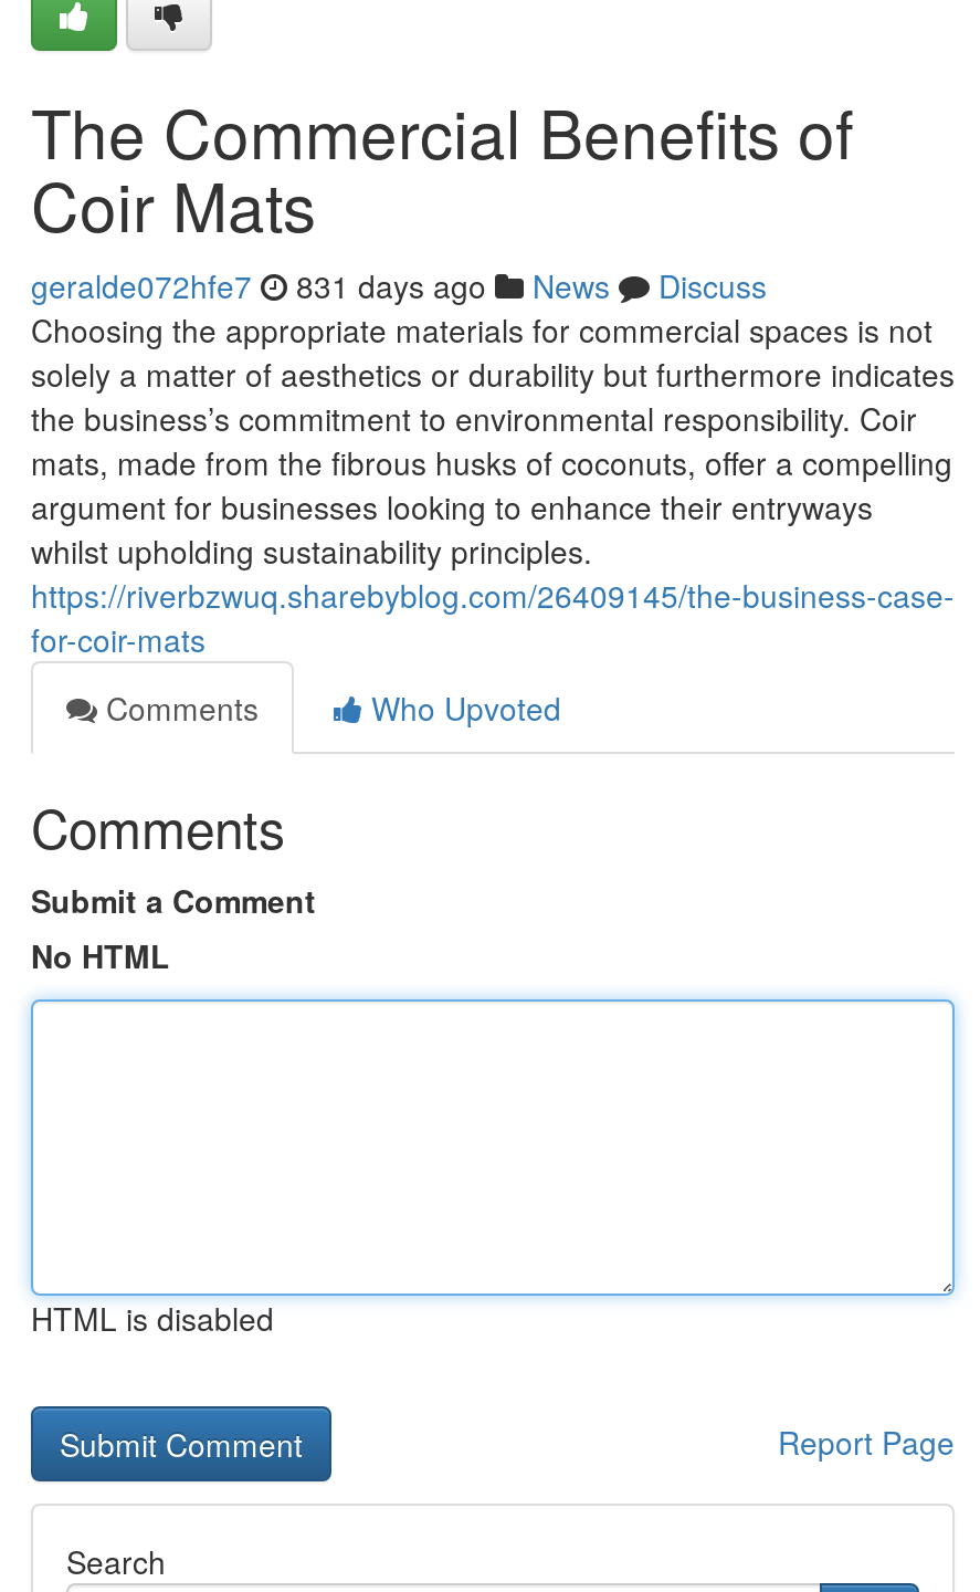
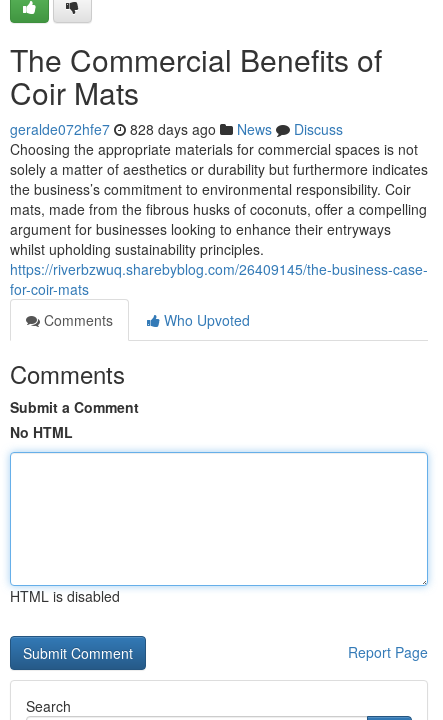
- geralde072hfe7 831 days ago News Discuss
+ geralde072hfe7 828 days ago News Discuss
